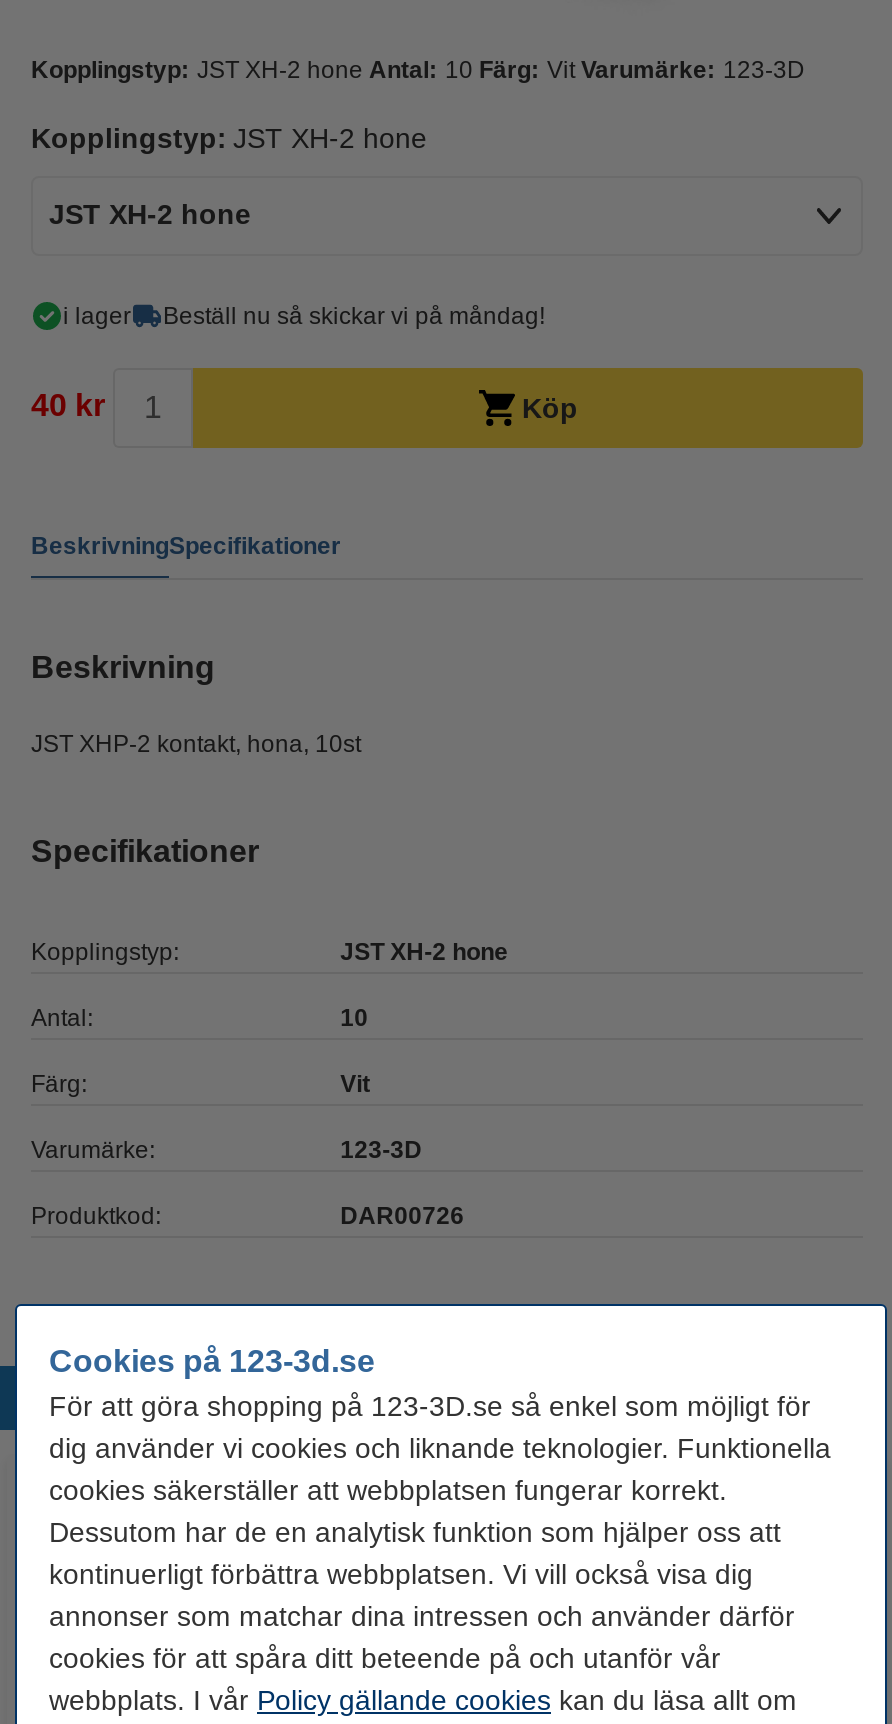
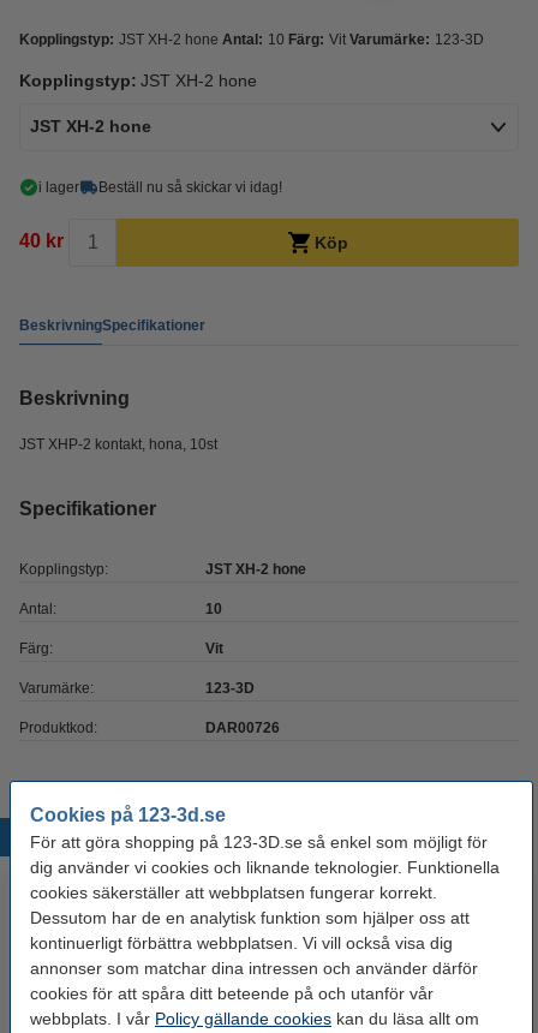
- Beställ nu så skickar vi på måndag!
+ Beställ nu så skickar vi idag!
